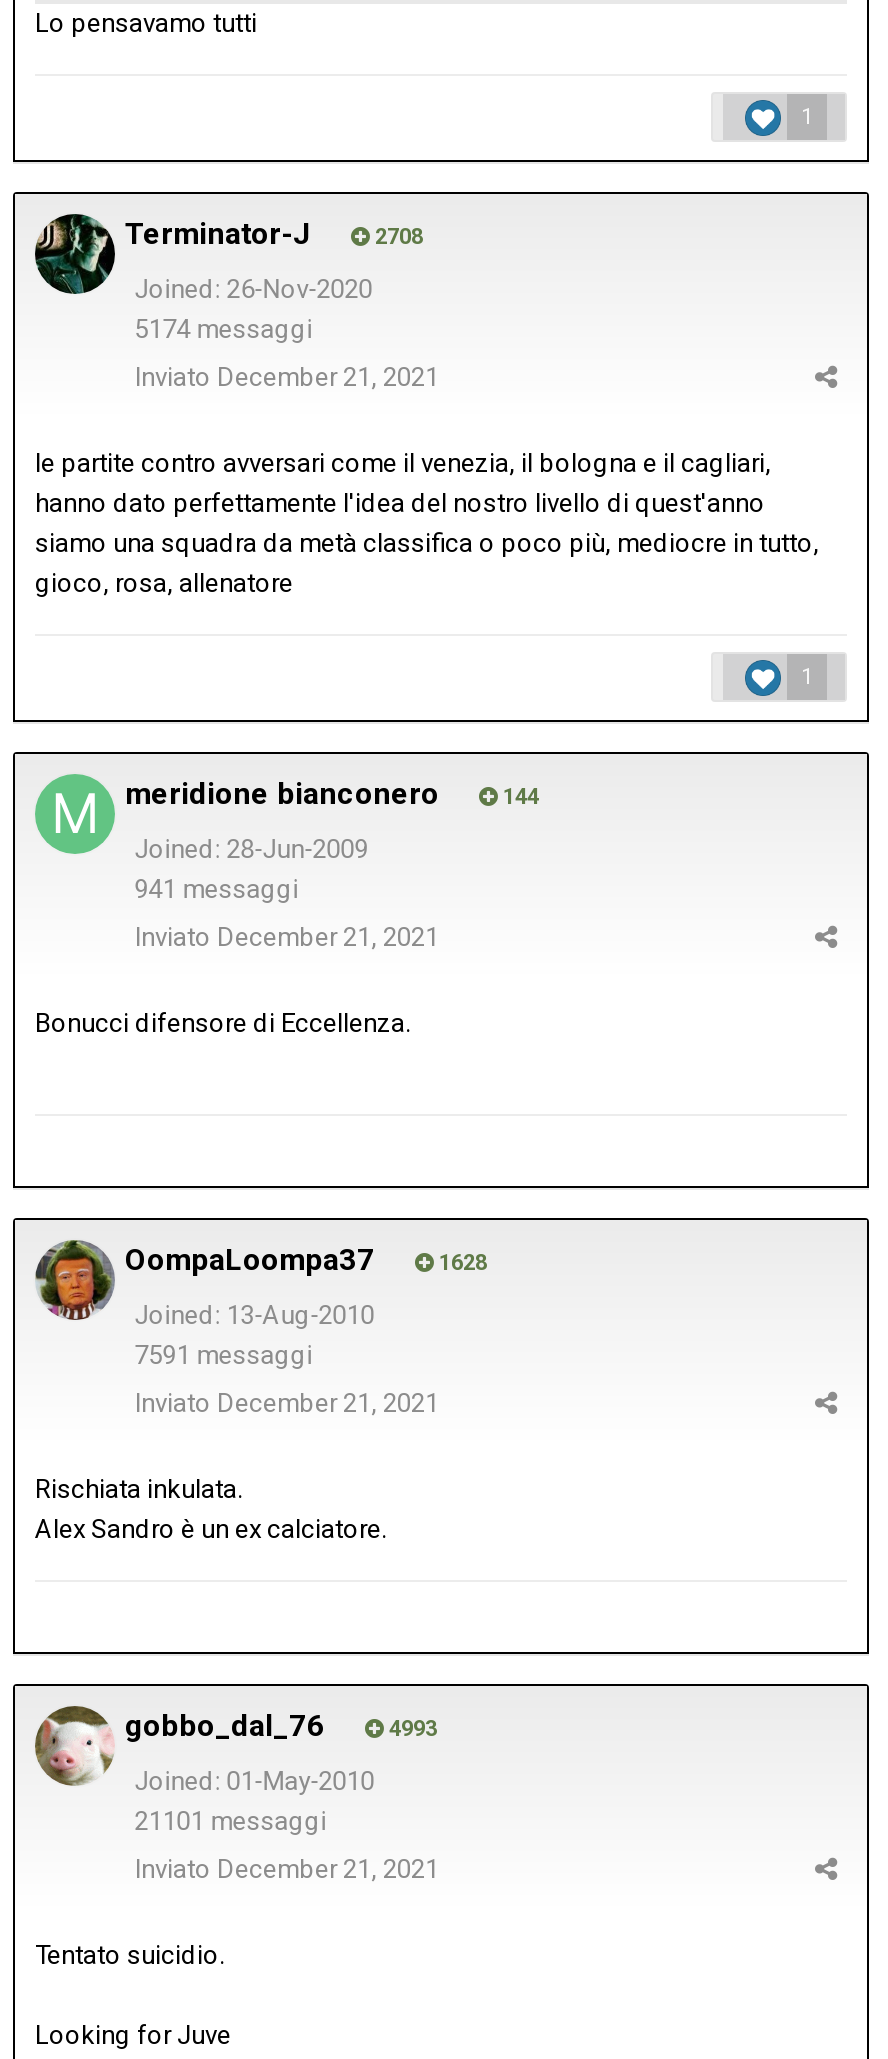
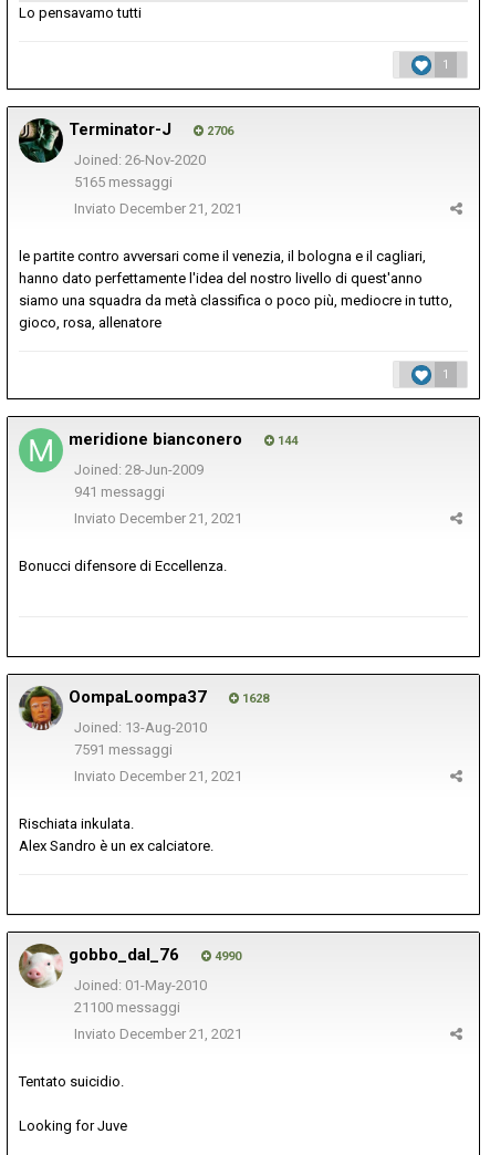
- 2708
+ 2706

- 5174 messaggi
+ 5165 messaggi

- 4993
+ 4990

- 21101 messaggi
+ 21100 messaggi
